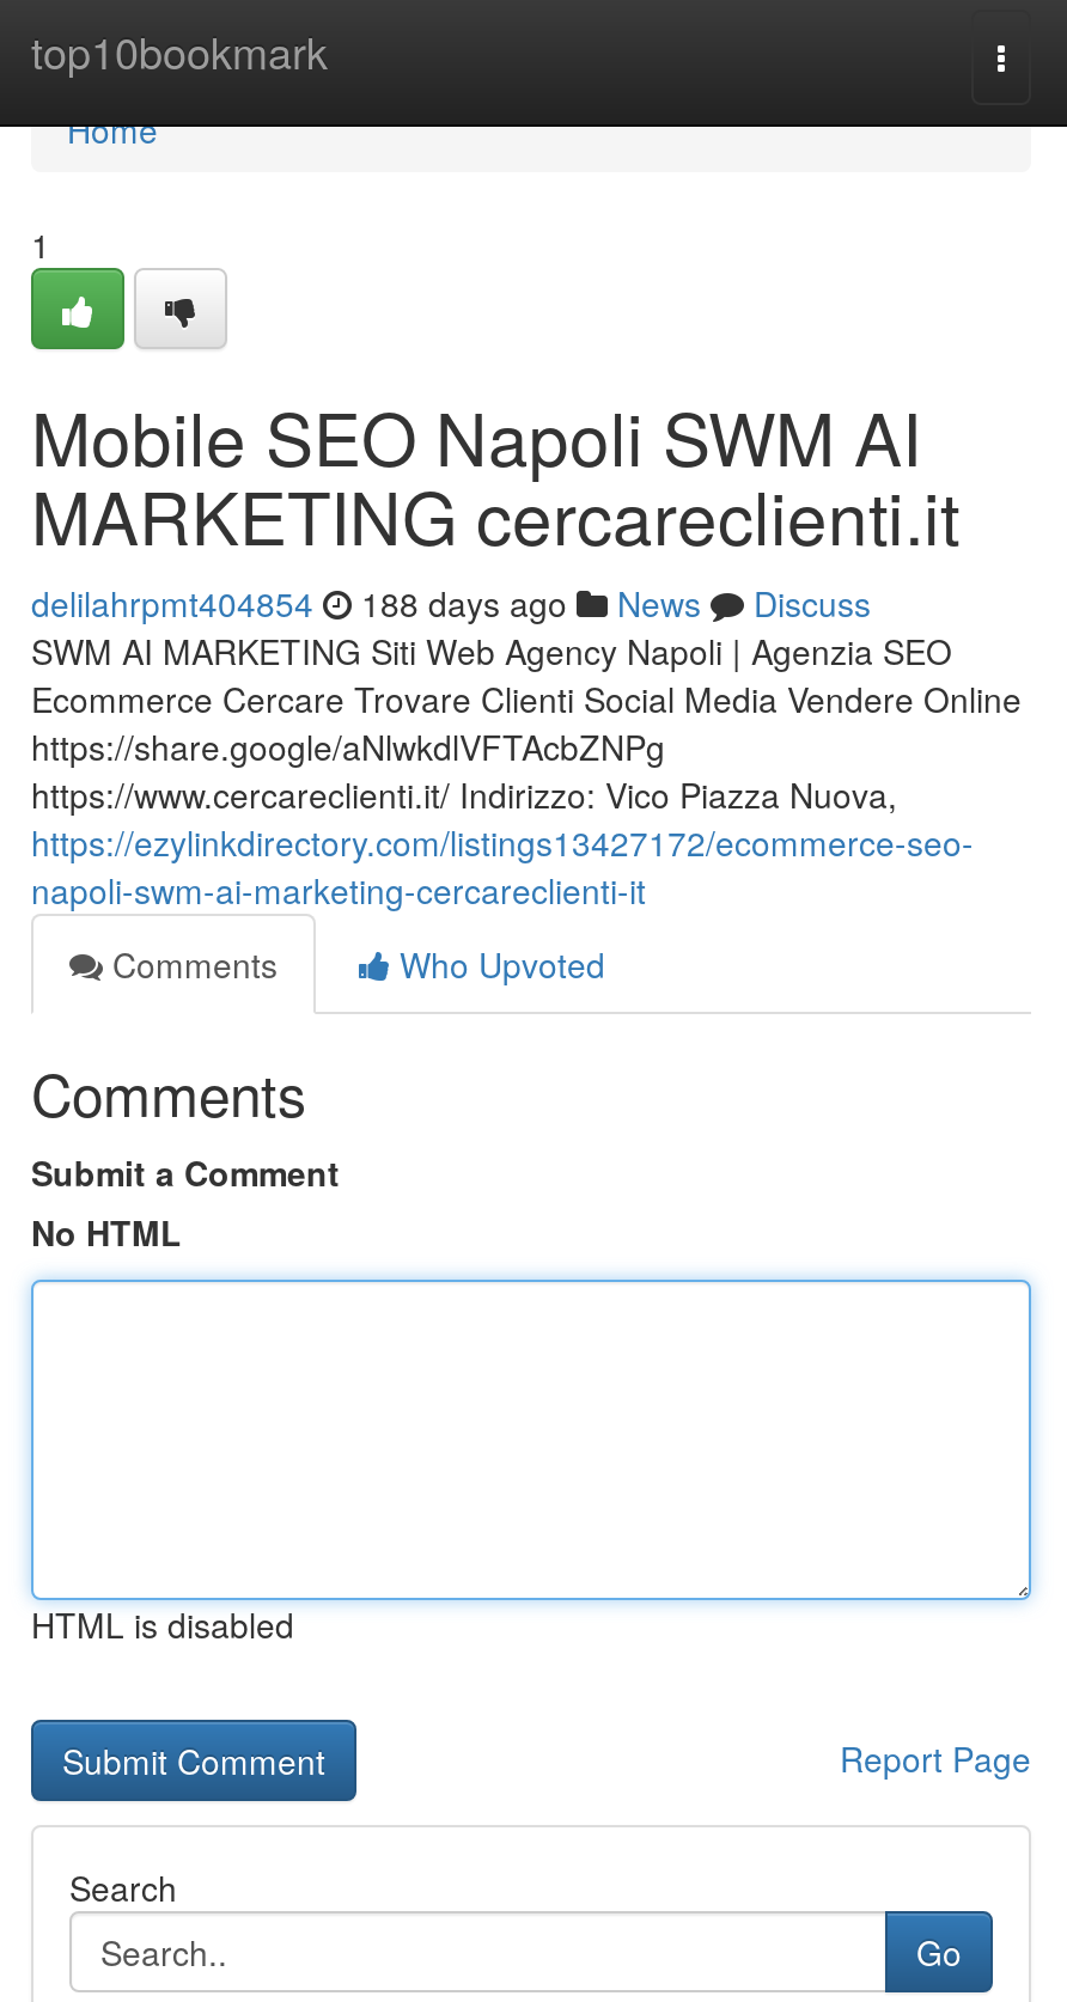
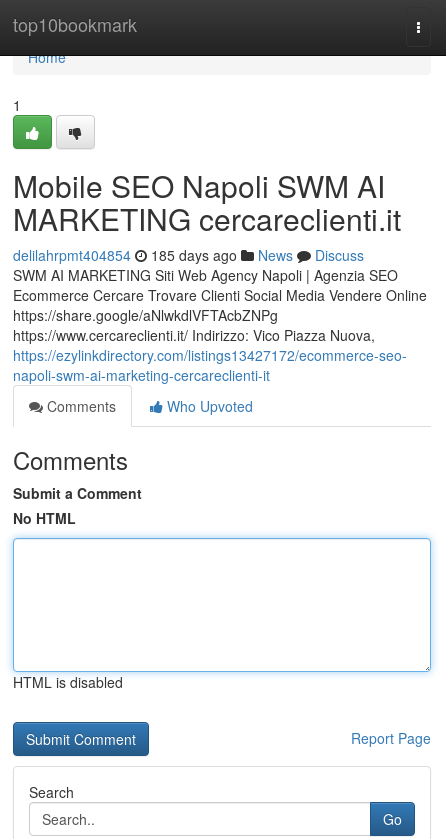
- delilahrpmt404854 188 days ago News Discuss
+ delilahrpmt404854 185 days ago News Discuss
